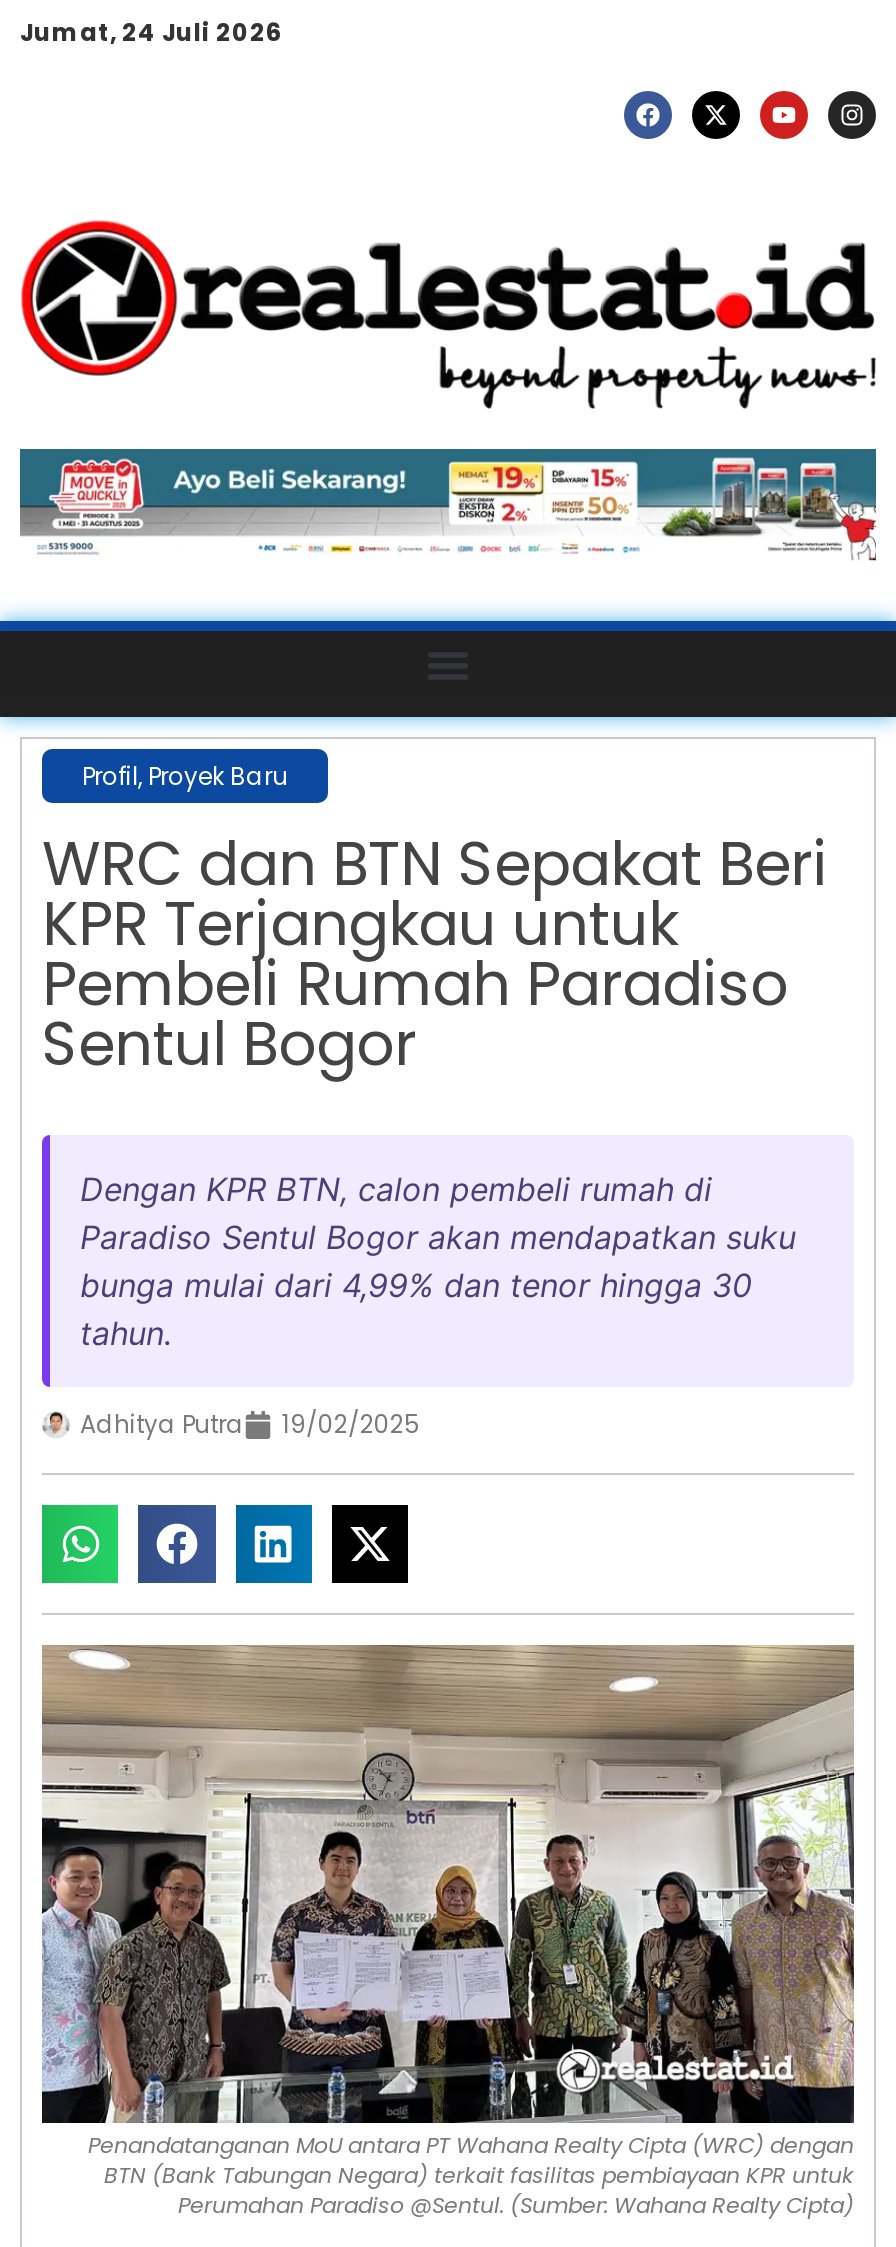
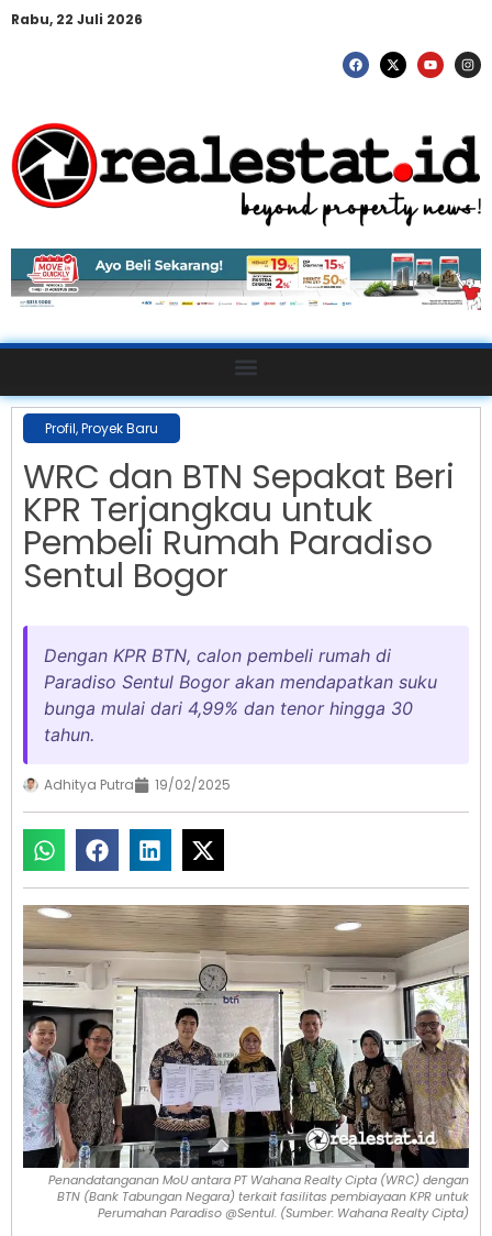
- Jumat, 24 Juli 2026
+ Rabu, 22 Juli 2026
